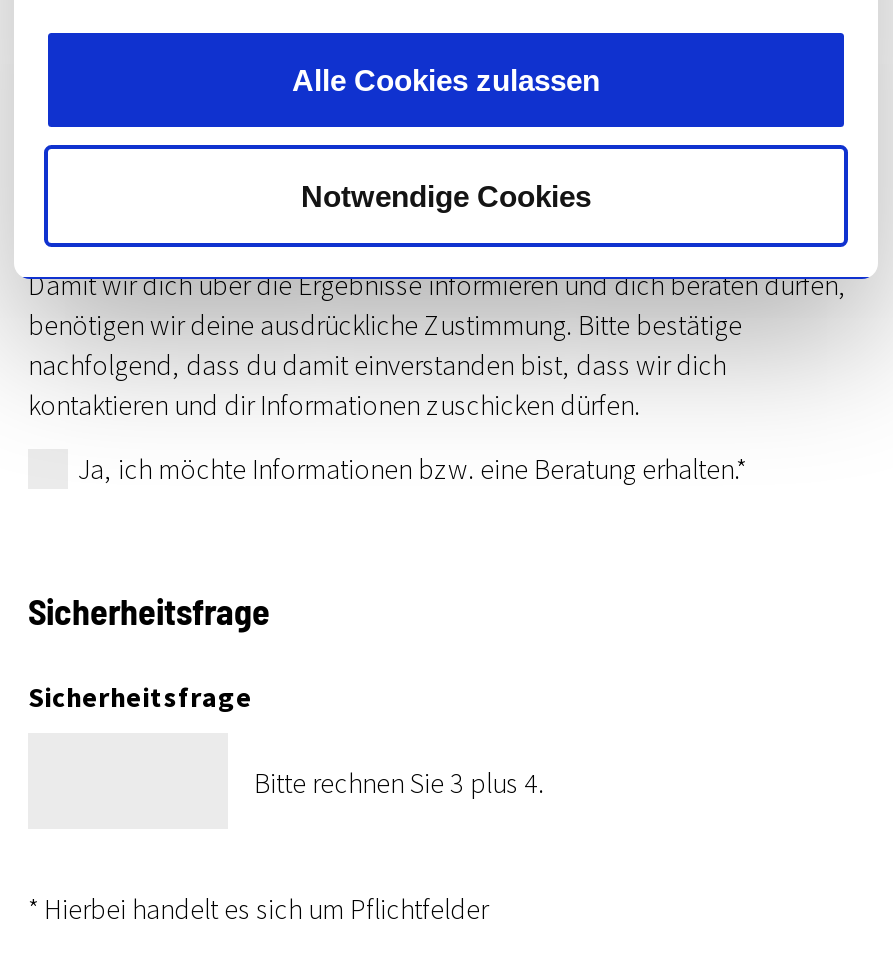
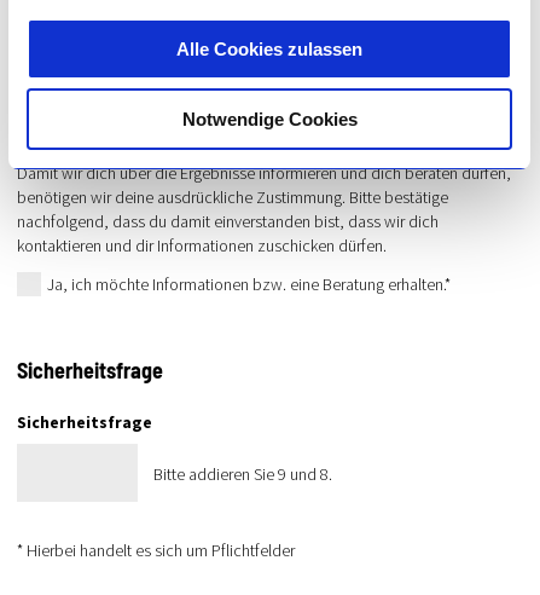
- Bitte rechnen Sie 3 plus 4.
+ Bitte addieren Sie 9 und 8.
